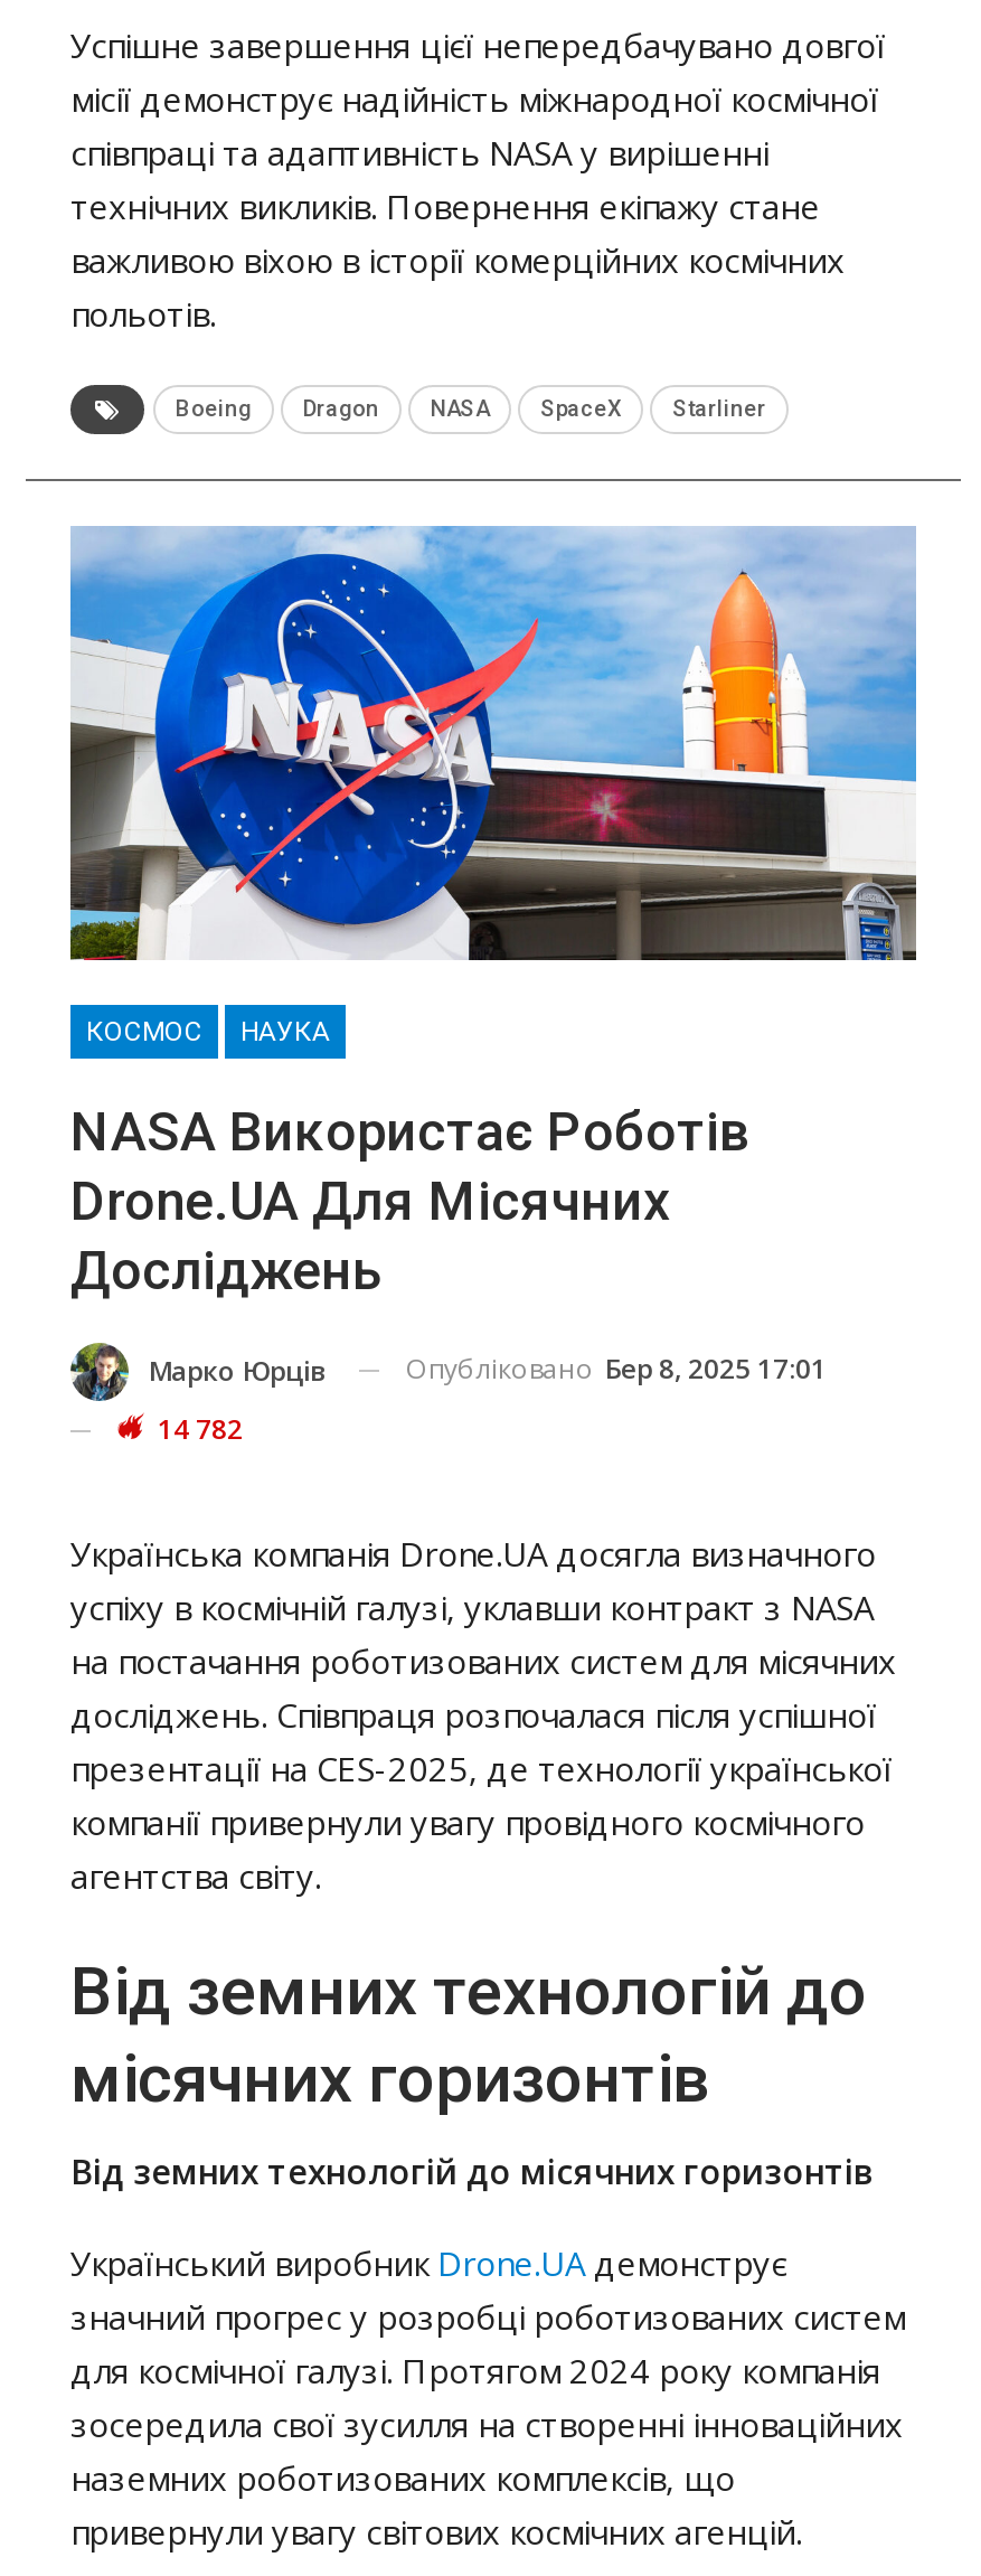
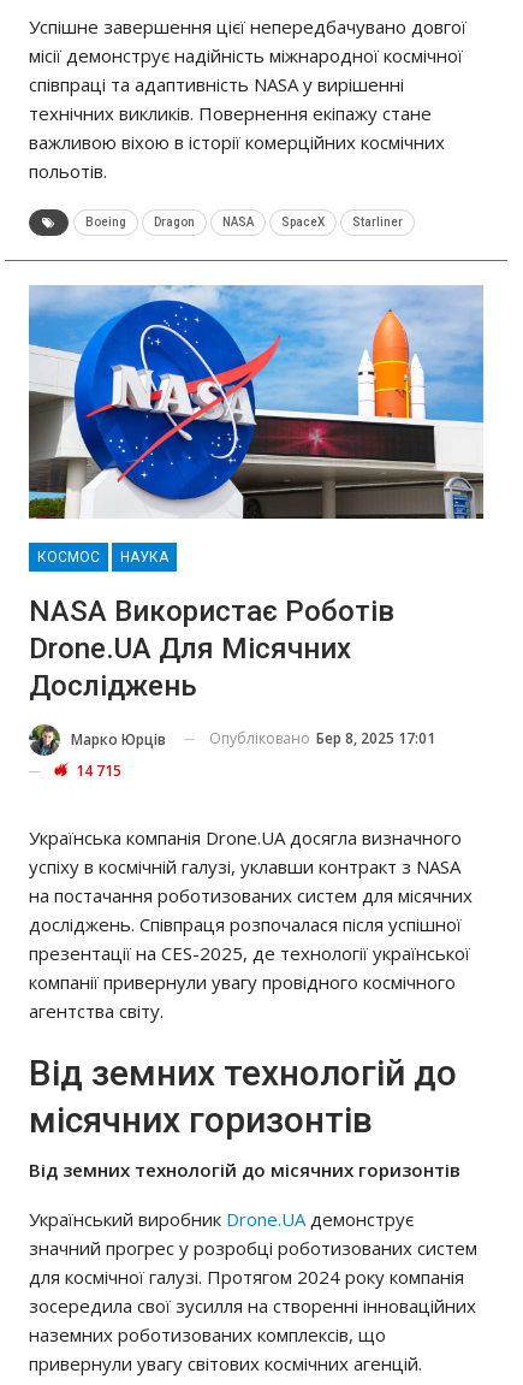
- 14 782
+ 14 715
